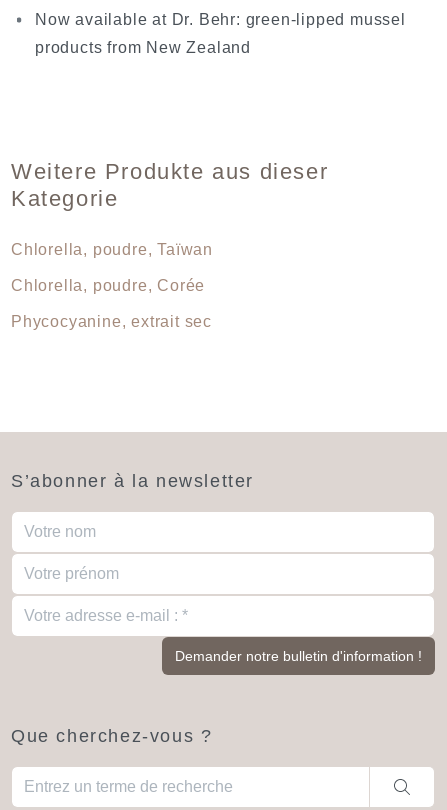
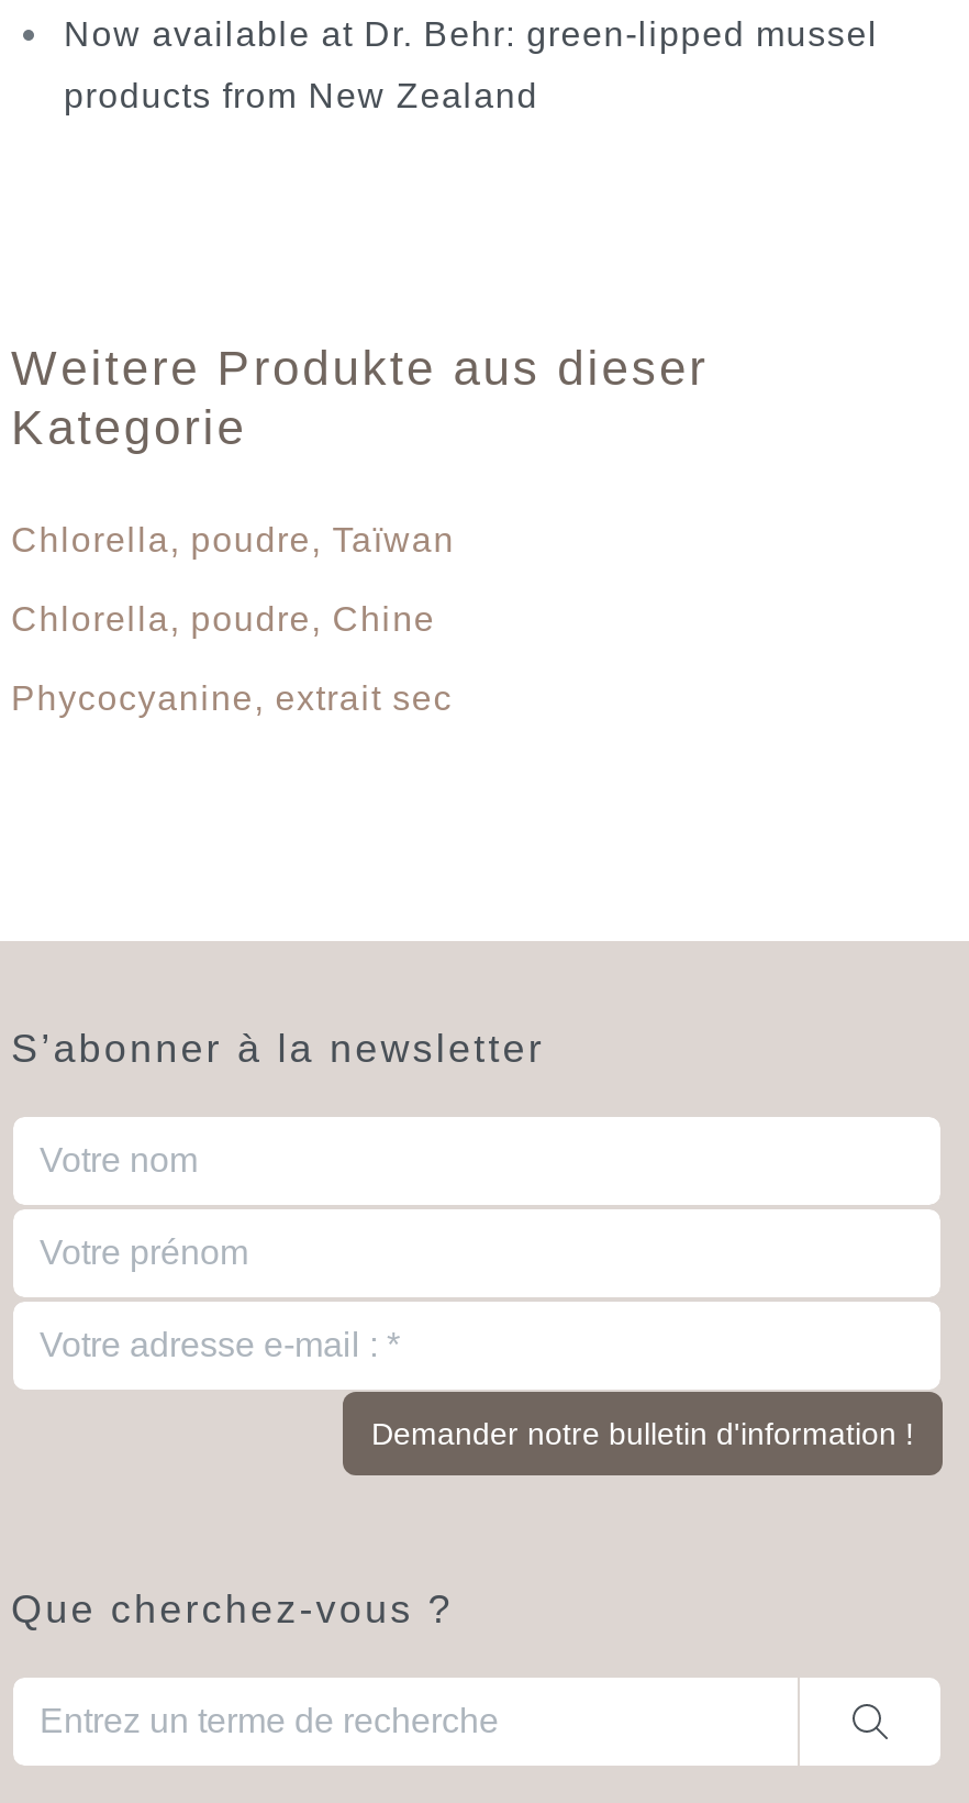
- Chlorella, poudre, Corée
+ Chlorella, poudre, Chine
